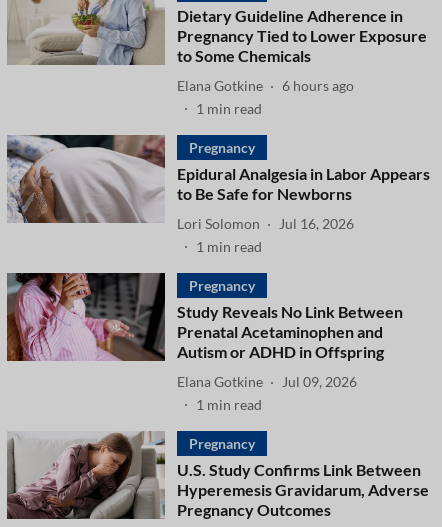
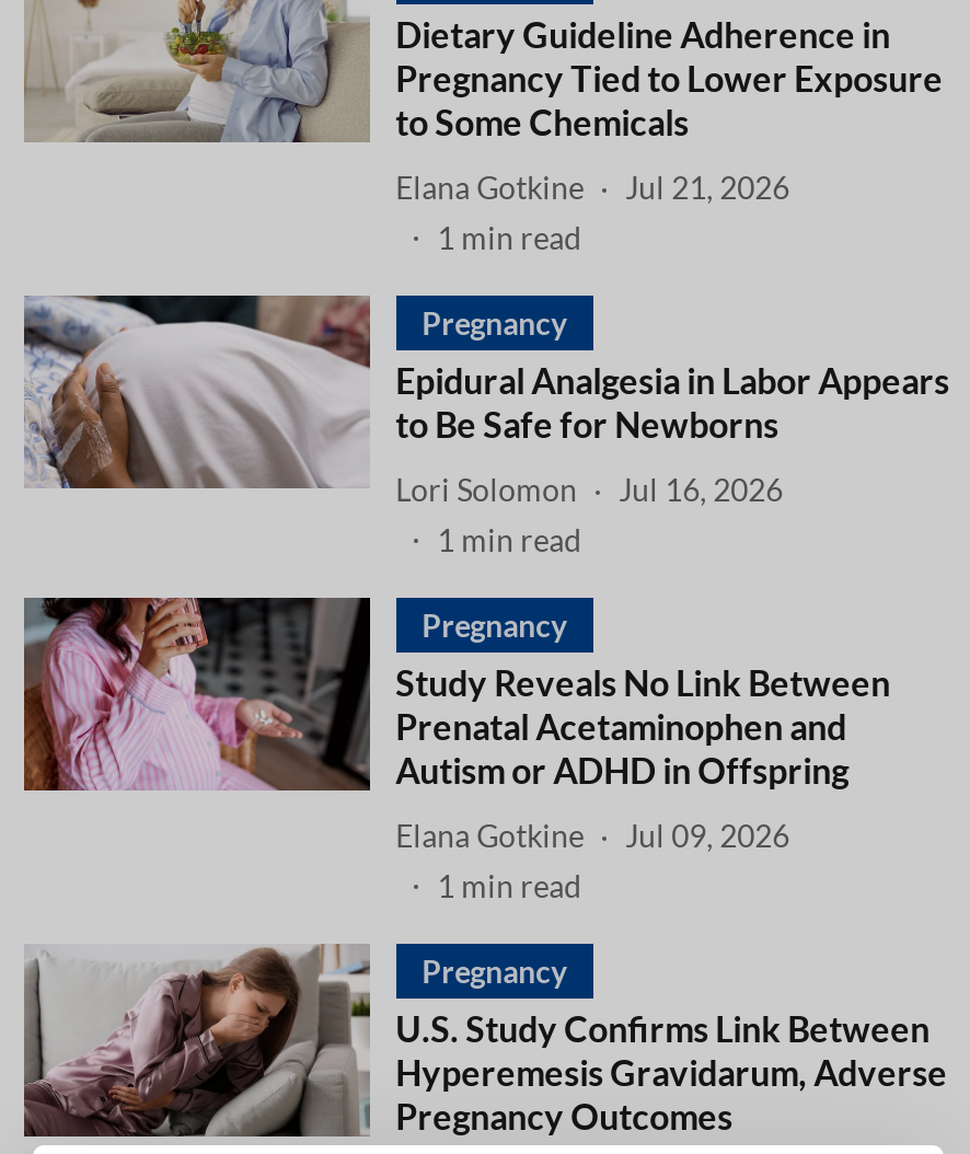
- Elana Gotkine 6 hours ago
+ Elana Gotkine Jul 21, 2026
